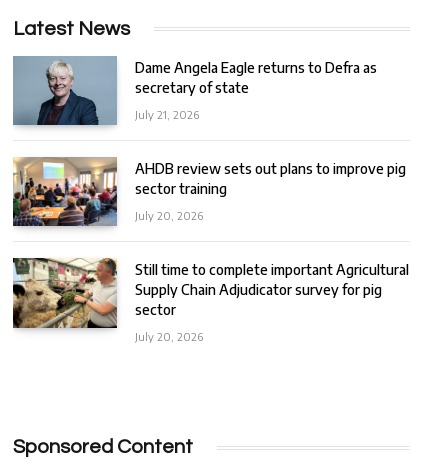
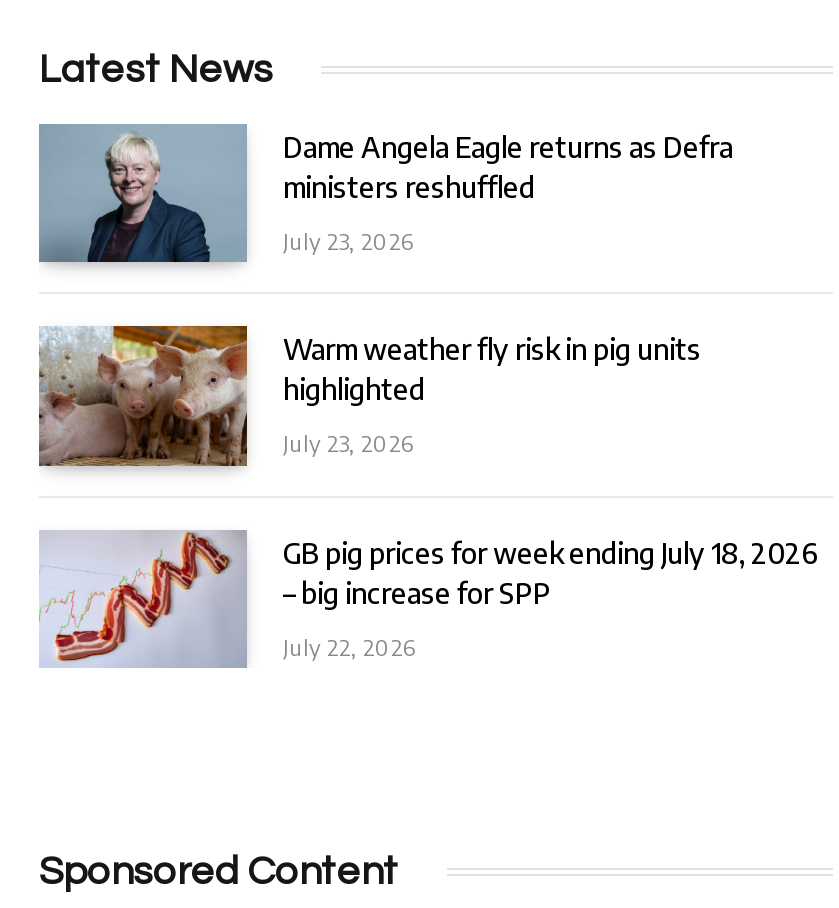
- Dame Angela Eagle returns to Defra as
- secretary of state
+ Dame Angela Eagle returns as Defra
+ ministers reshuffled

- July 21, 2026
+ July 23, 2026

- [image]
- AHDB review sets out plans to improve pig
- sector training
+ [image]
+ Warm weather fly risk in pig units
+ highlighted

- July 20, 2026
+ July 23, 2026

- [image]
- Still time to complete important Agricultural
- Supply Chain Adjudicator survey for pig
- sector
+ [image]
+ GB pig prices for week ending July 18, 2026
+ – big increase for SPP

- July 20, 2026
+ July 22, 2026
